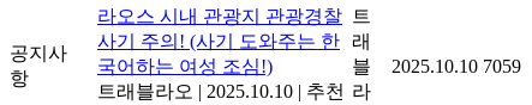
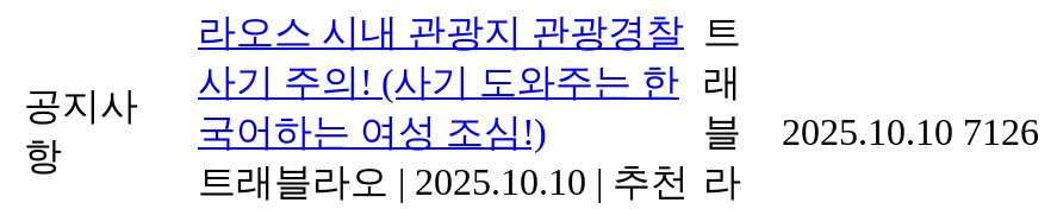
- 블 2025.10.10 7059
+ 블 2025.10.10 7126
